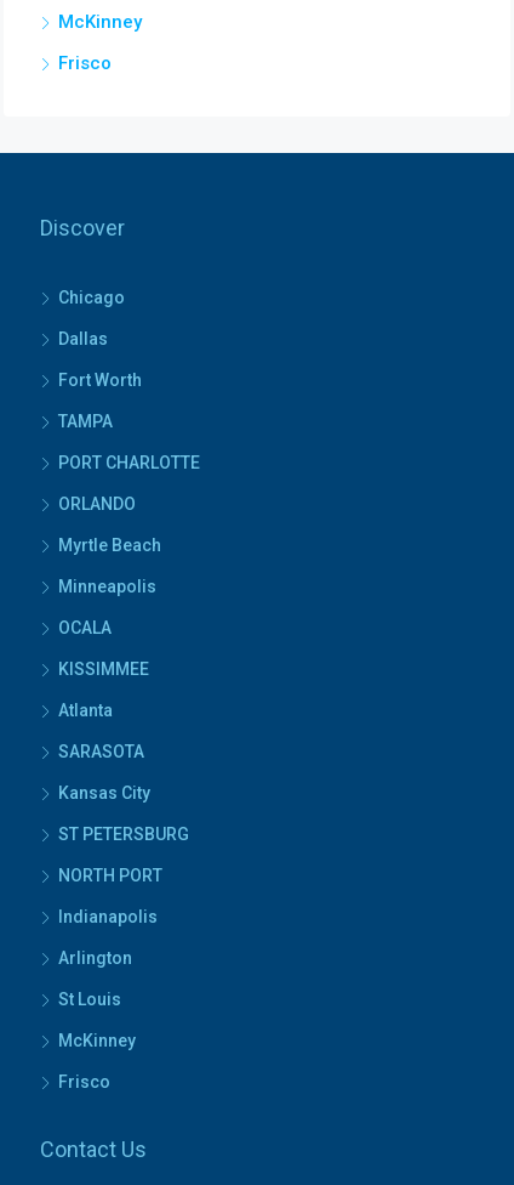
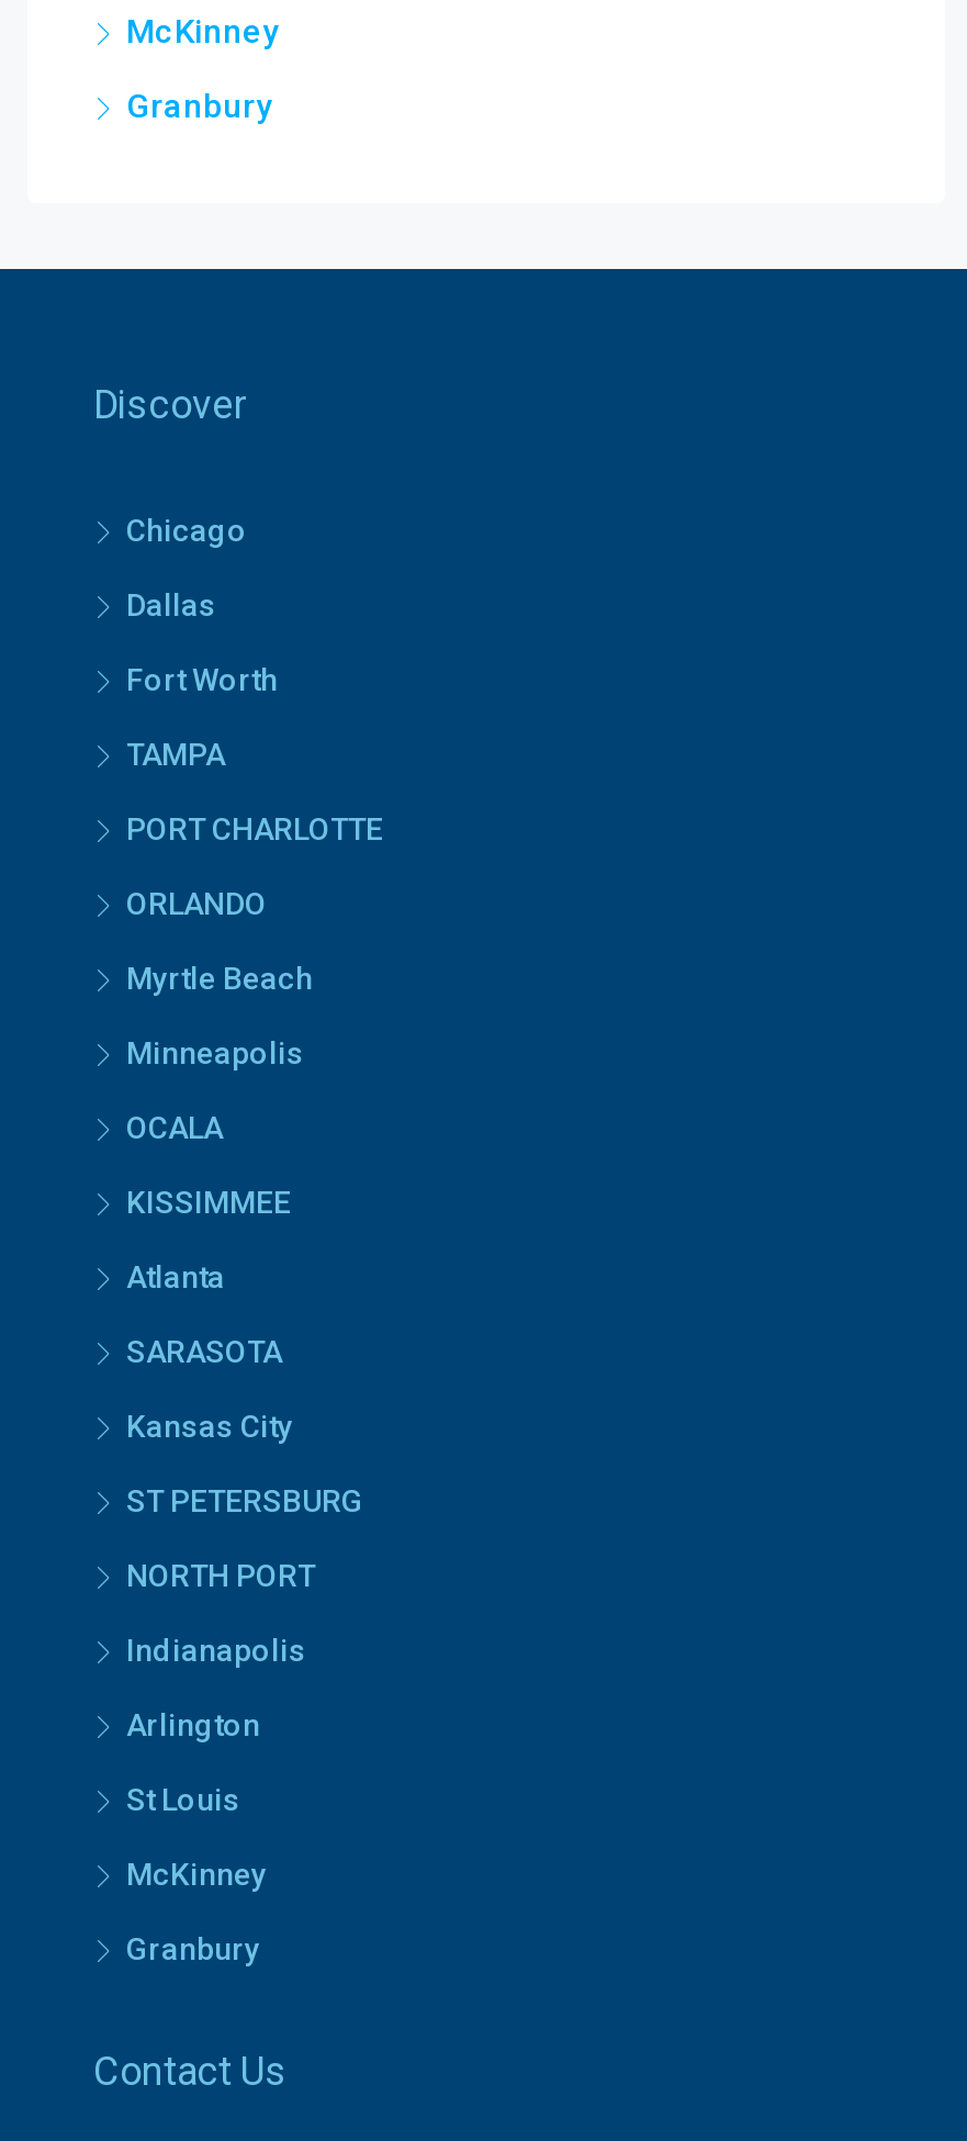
- Frisco
+ Granbury

- Frisco
+ Granbury
